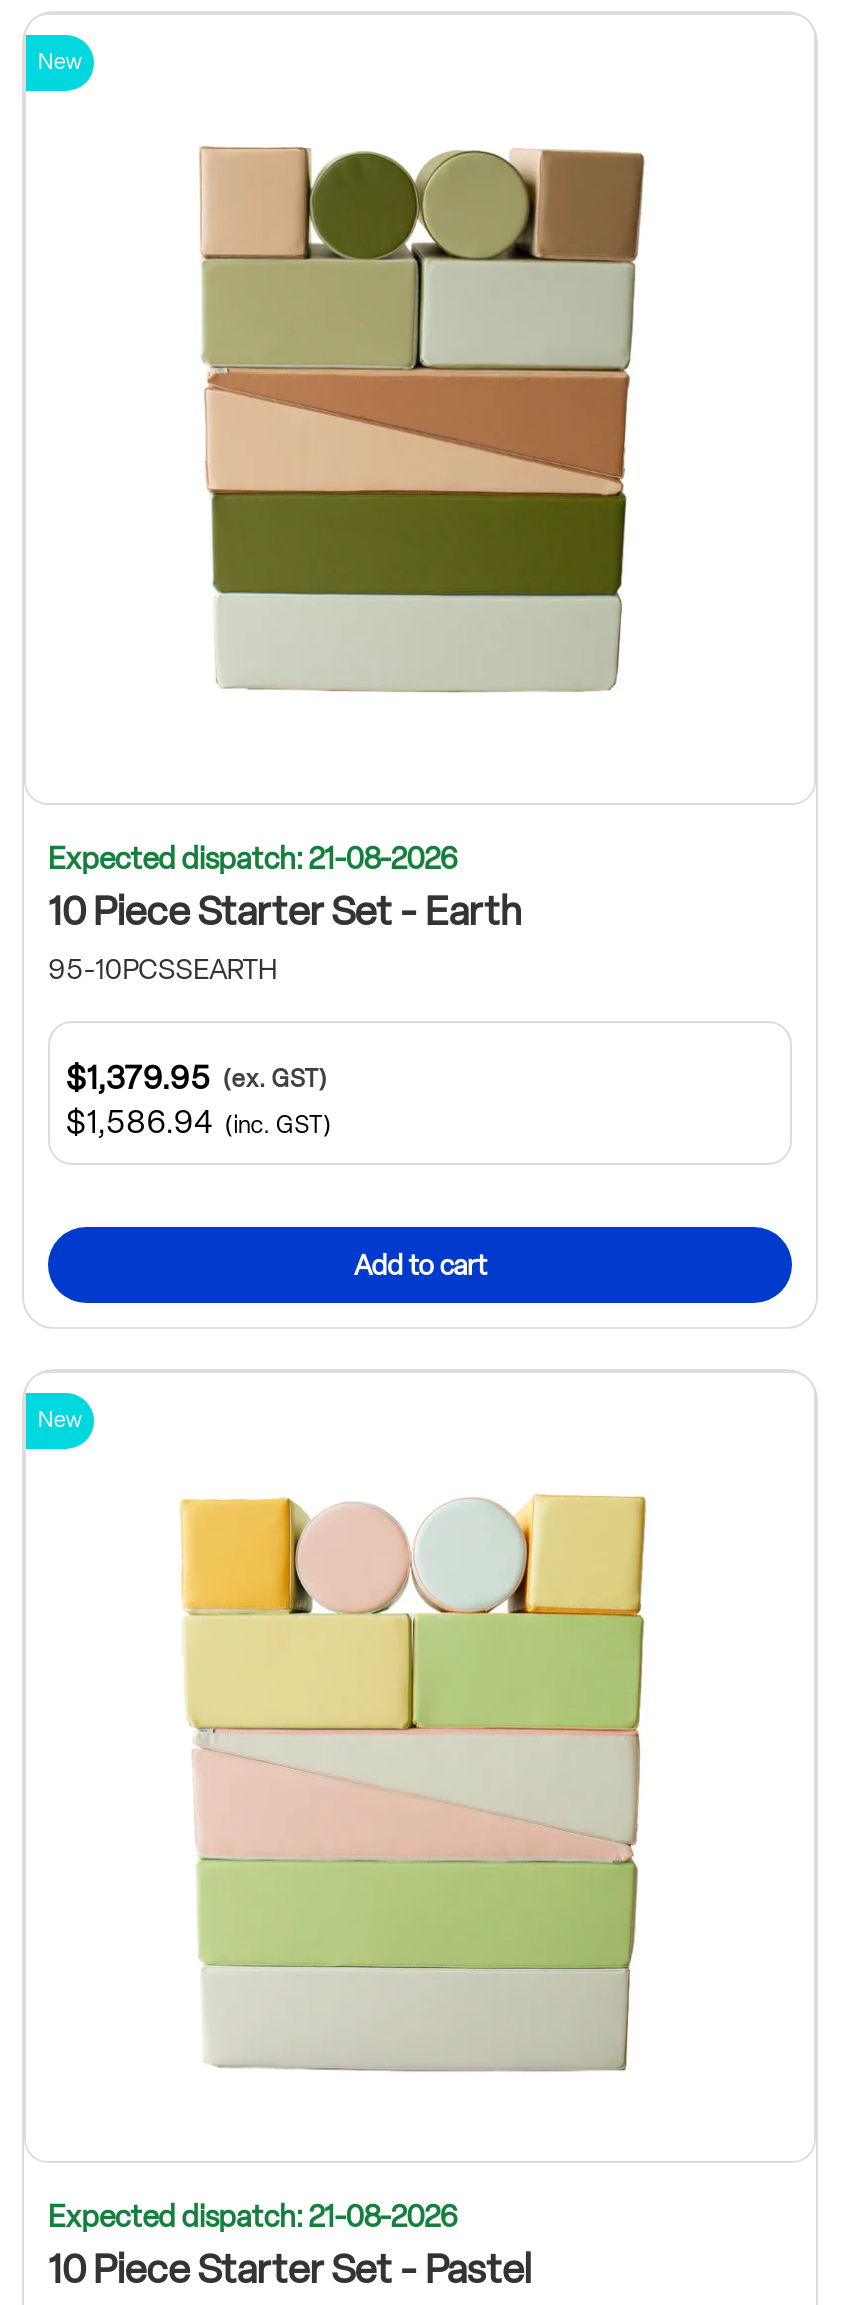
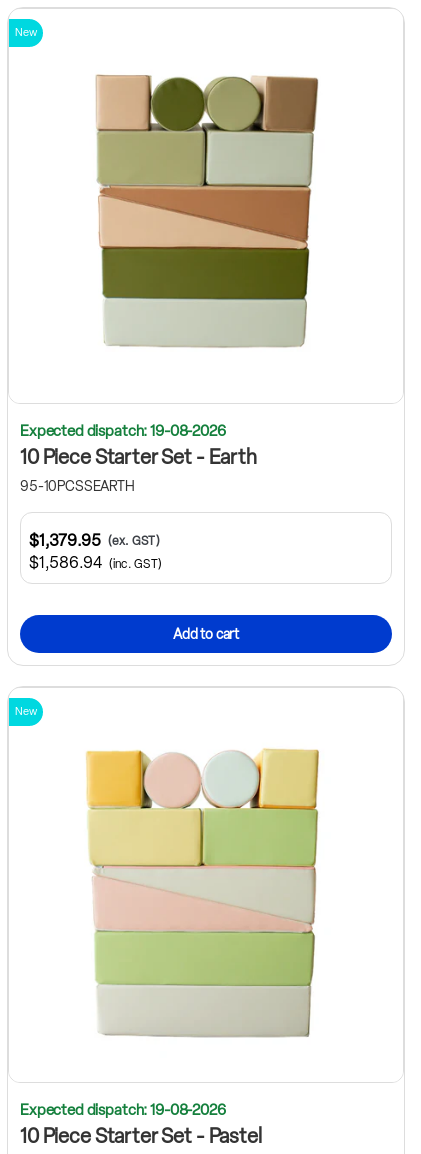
- Expected dispatch: 21-08-2026
+ Expected dispatch: 19-08-2026

- Expected dispatch: 21-08-2026
+ Expected dispatch: 19-08-2026
